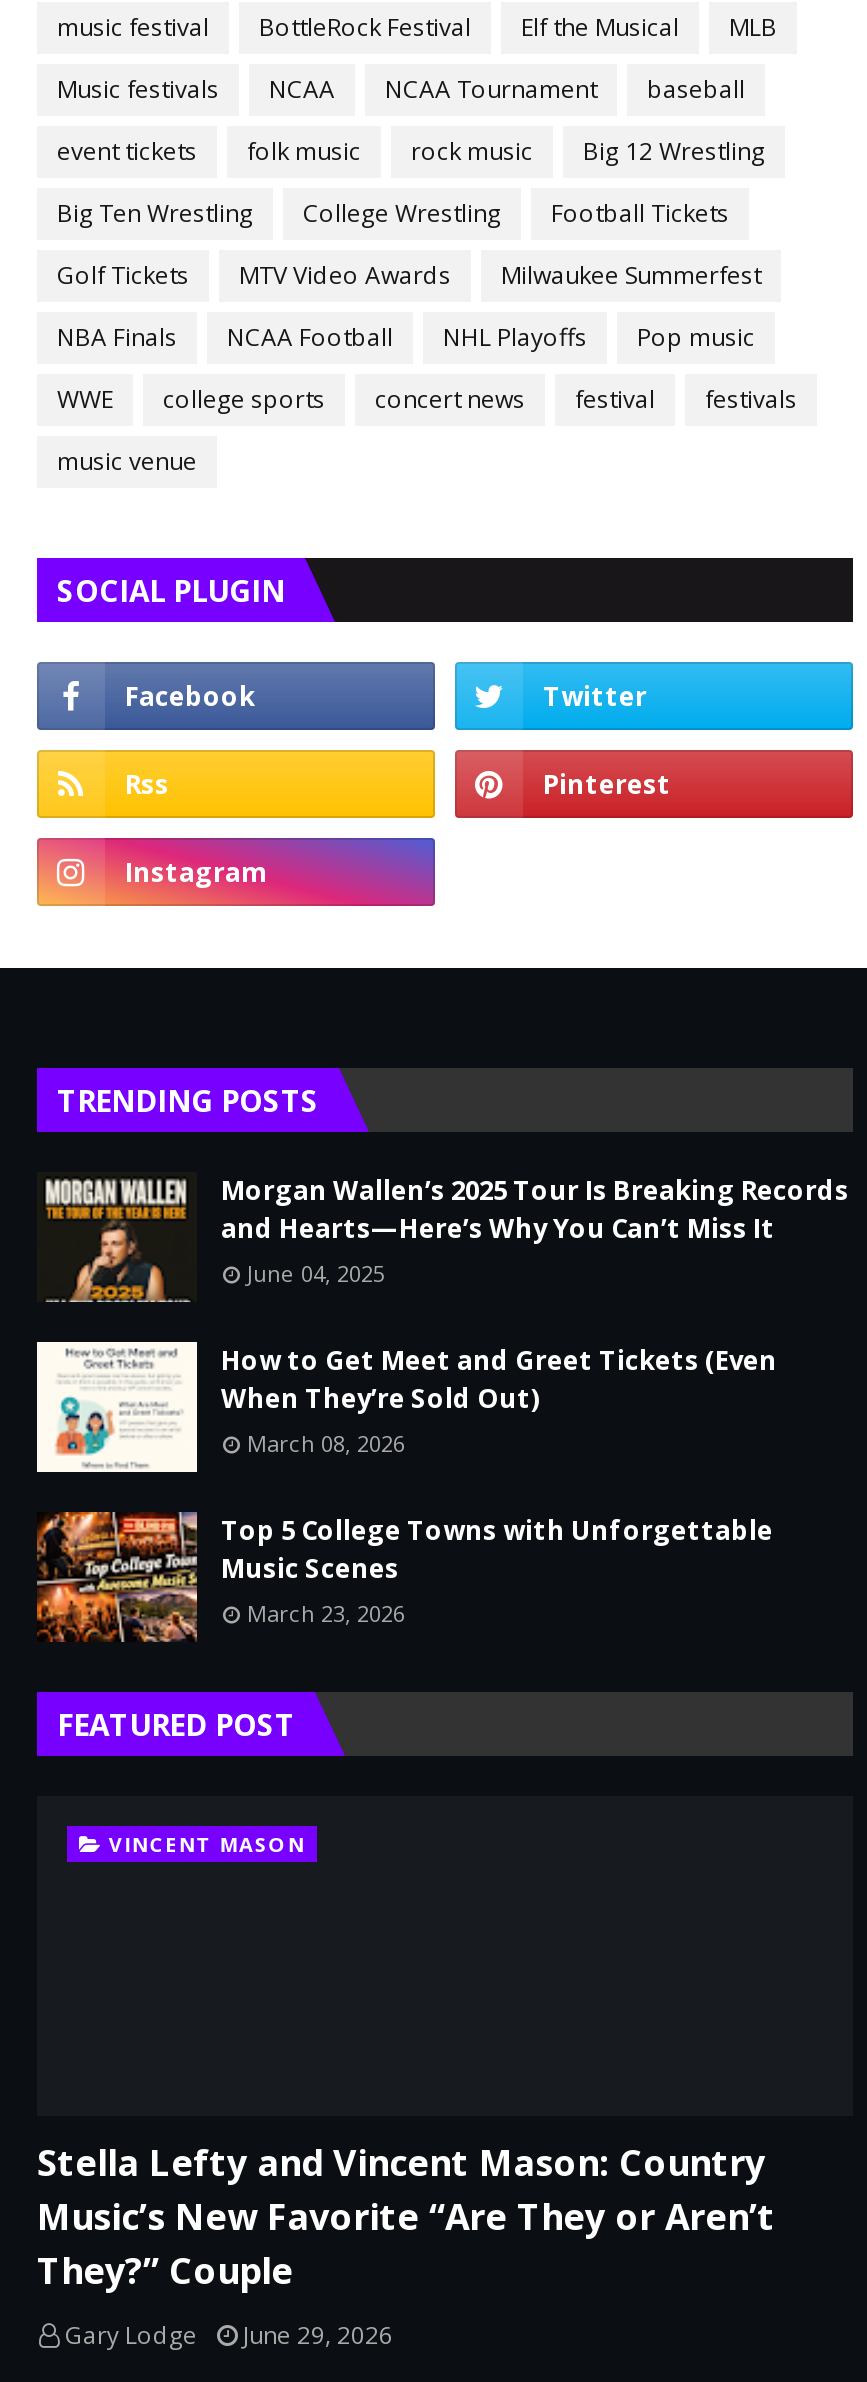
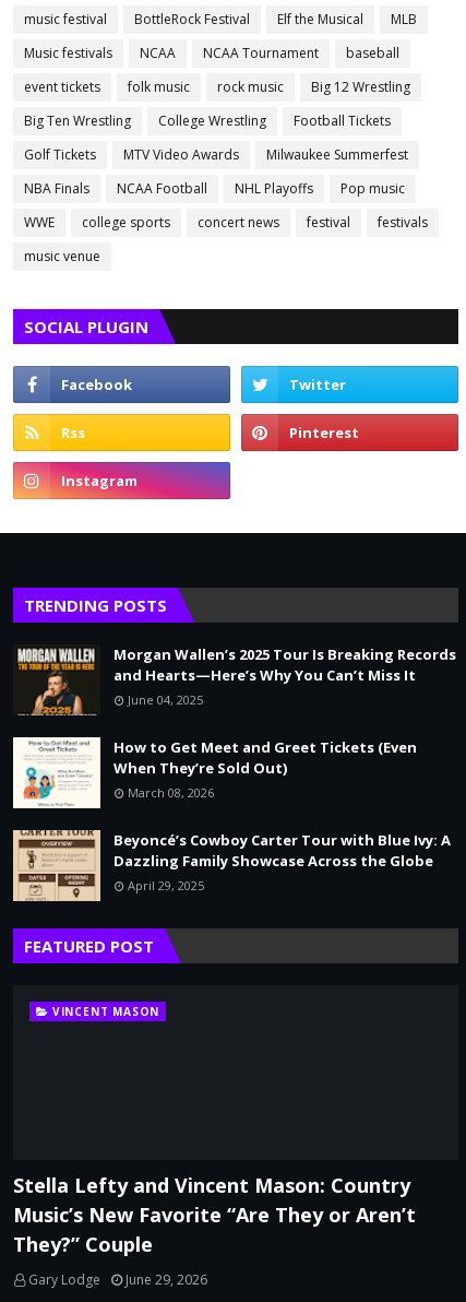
- [image]
- Top 5 College Towns with Unforgettable
- Music Scenes
- March 23, 2026
+ [image]
+ Beyoncé’s Cowboy Carter Tour with Blue Ivy: A
+ Dazzling Family Showcase Across the Globe
+ April 29, 2025
